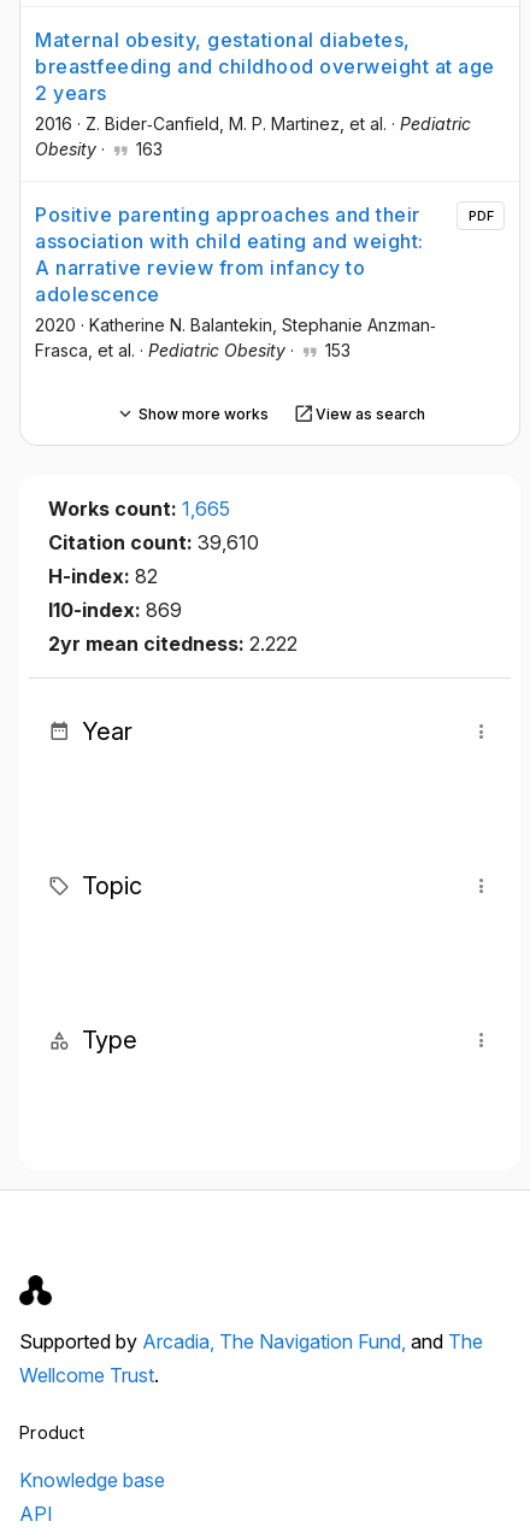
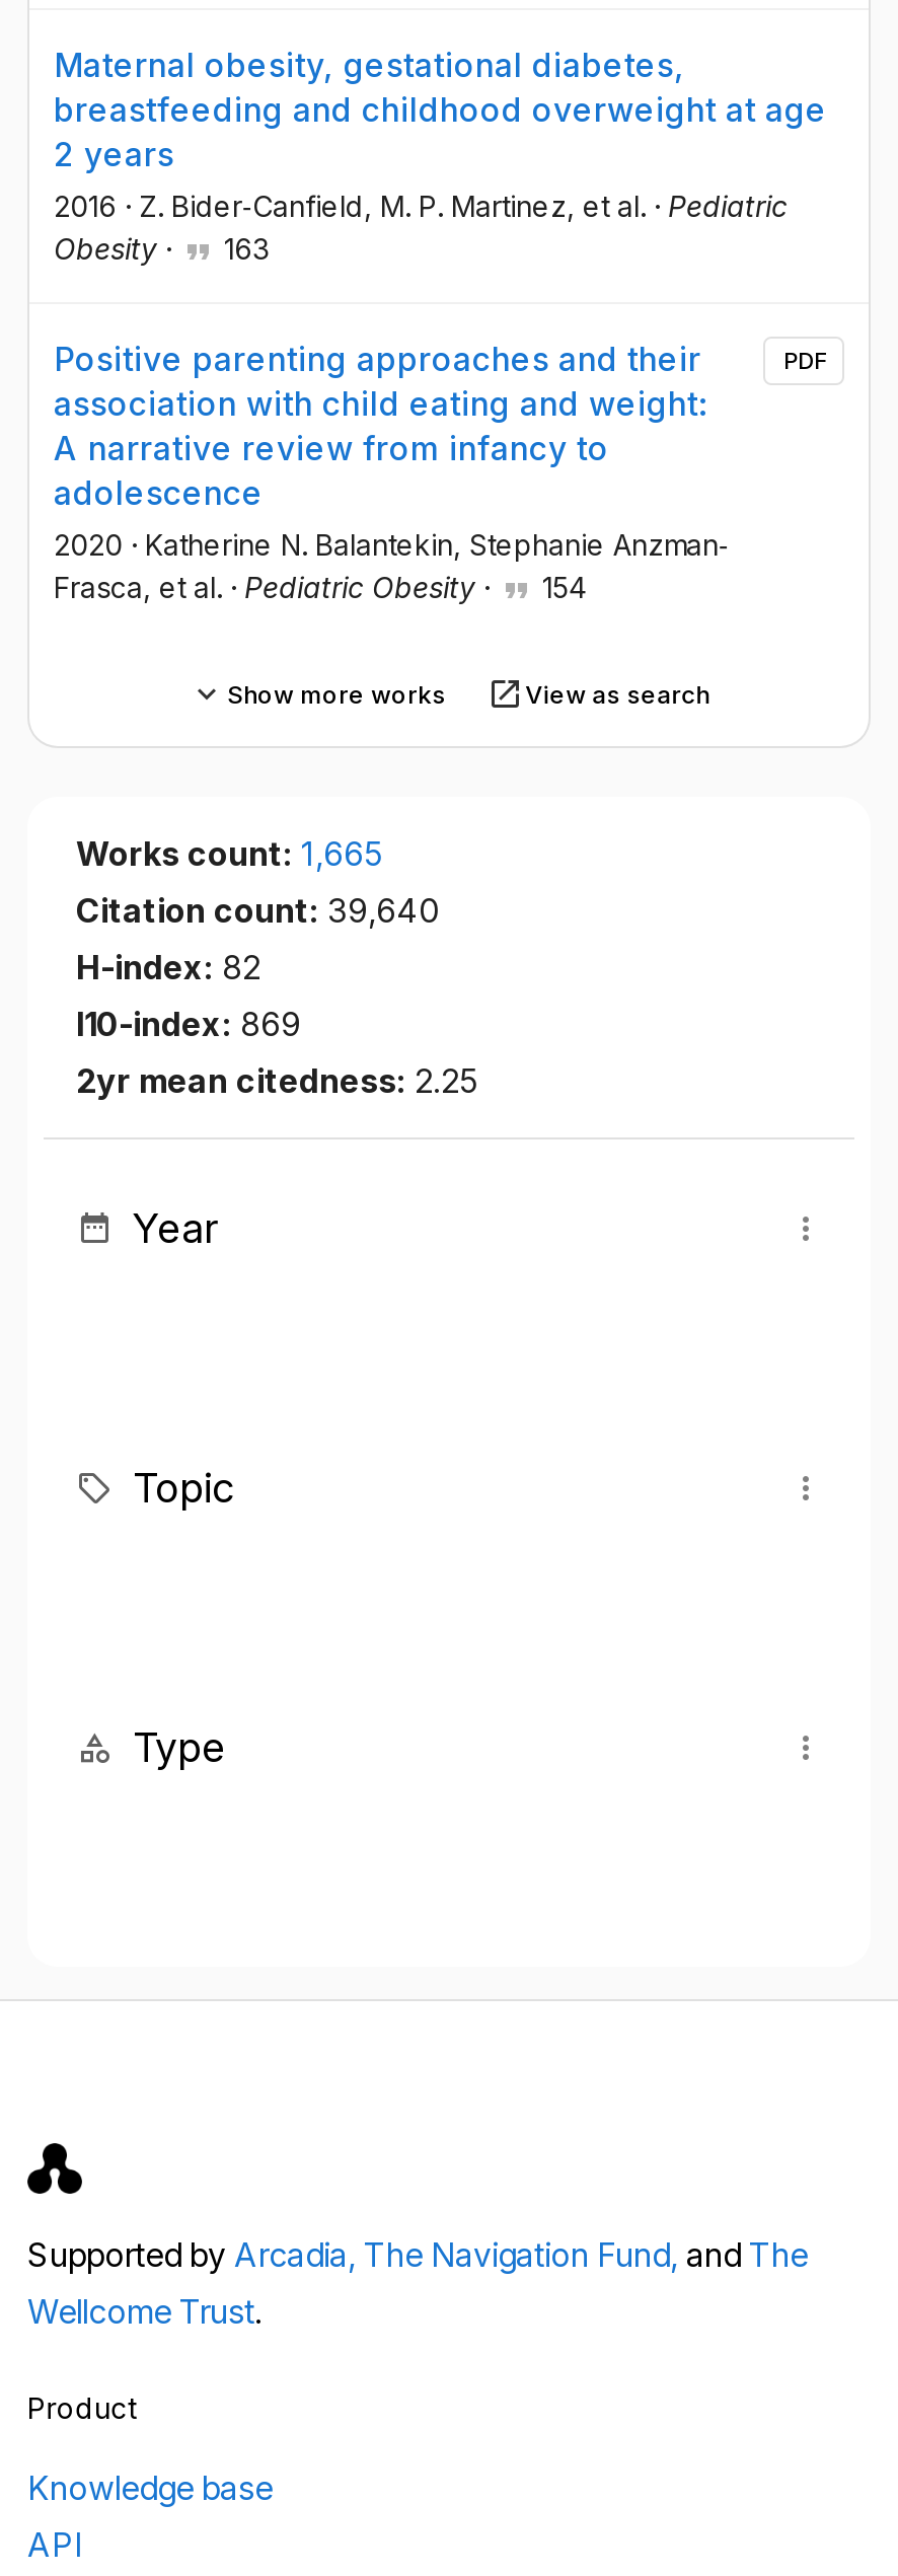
- Frasca, et al. · Pediatric Obesity · 153
+ Frasca, et al. · Pediatric Obesity · 154

- Citation count: 39,610
+ Citation count: 39,640

- 2yr mean citedness: 2.222
+ 2yr mean citedness: 2.25
